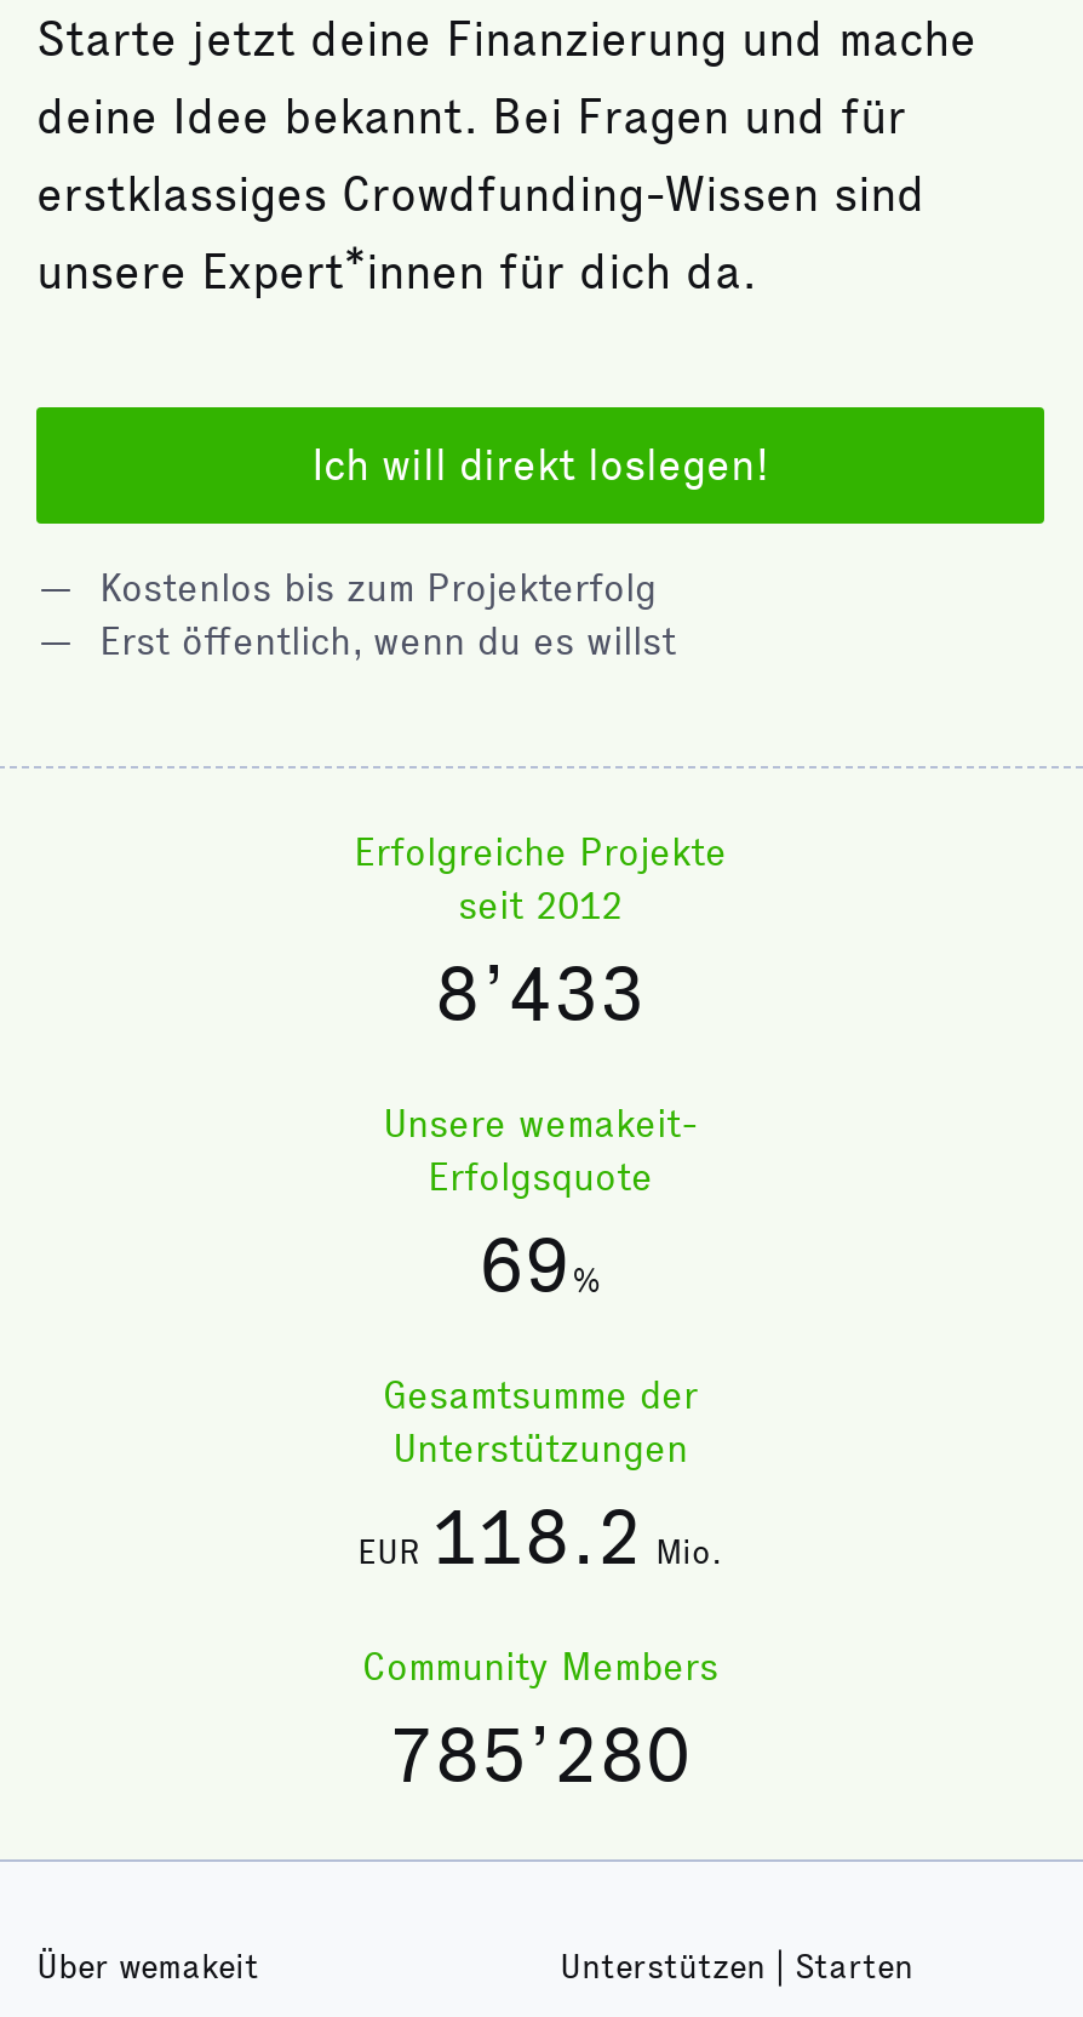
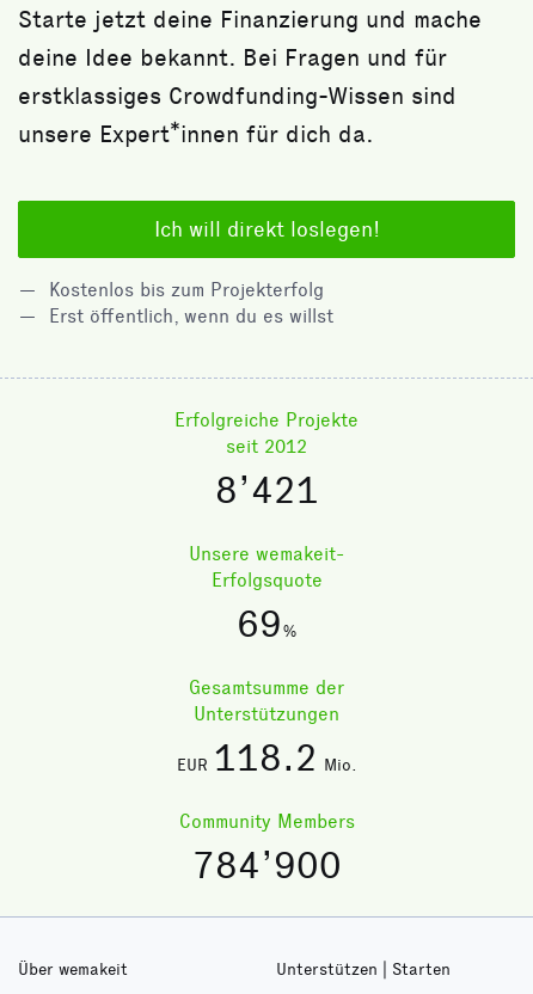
- 8’433
+ 8’421

- 785’280
+ 784’900
